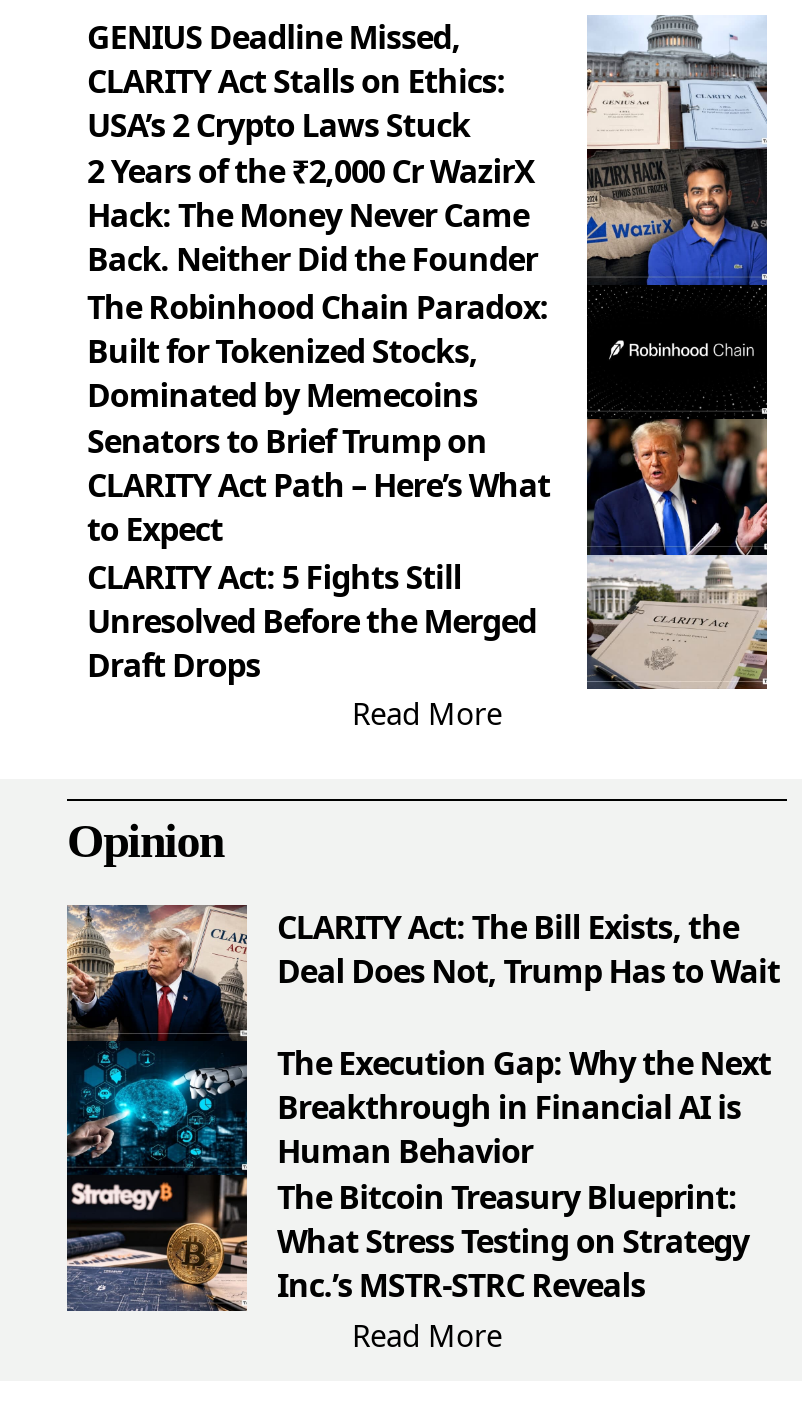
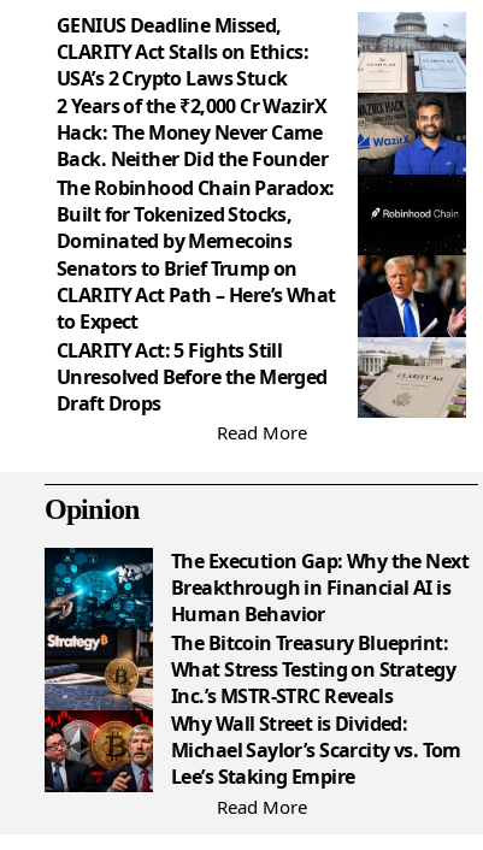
- [image]
- CLARITY Act: The Bill Exists, the
- Deal Does Not, Trump Has to Wait

moved up: The Execution Gap: Why the Next | Breakthrough in Financial AI is | Human Behavior | The Bitcoin Treasury Blueprint: | What Stress Testing on Strategy | Inc.’s MSTR-STRC Reveals

+ [image]
+ Why Wall Street is Divided:
+ Michael Saylor’s Scarcity vs. Tom
+ Lee’s Staking Empire
